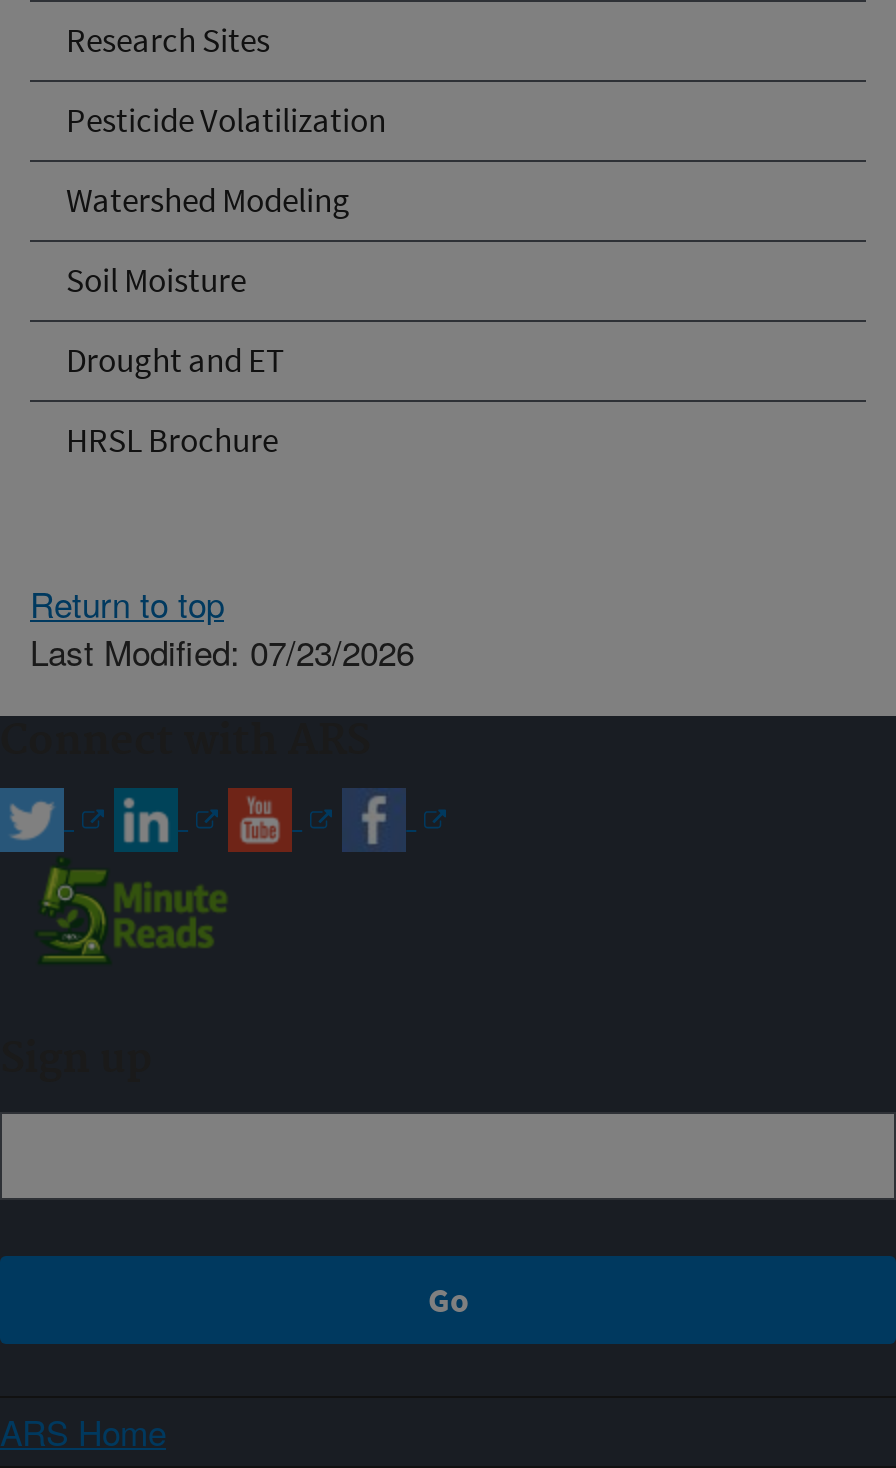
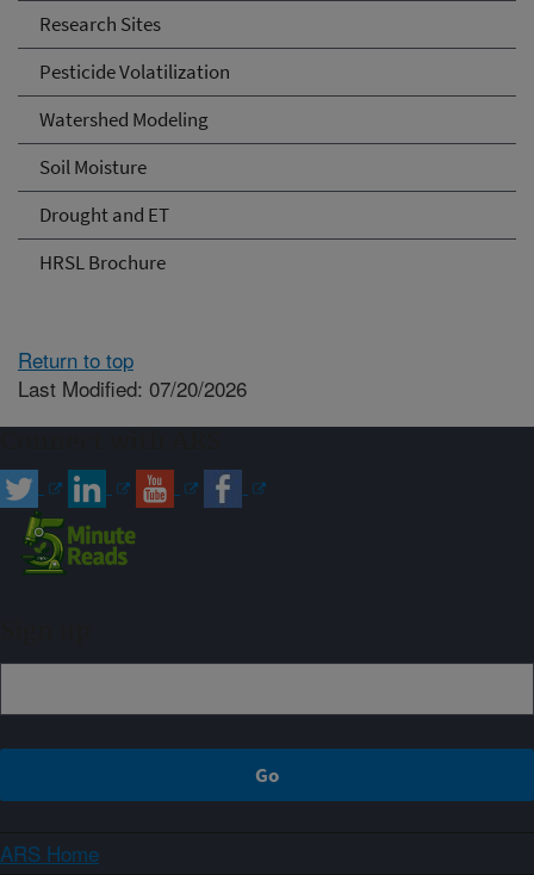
- Last Modified: 07/23/2026
+ Last Modified: 07/20/2026
